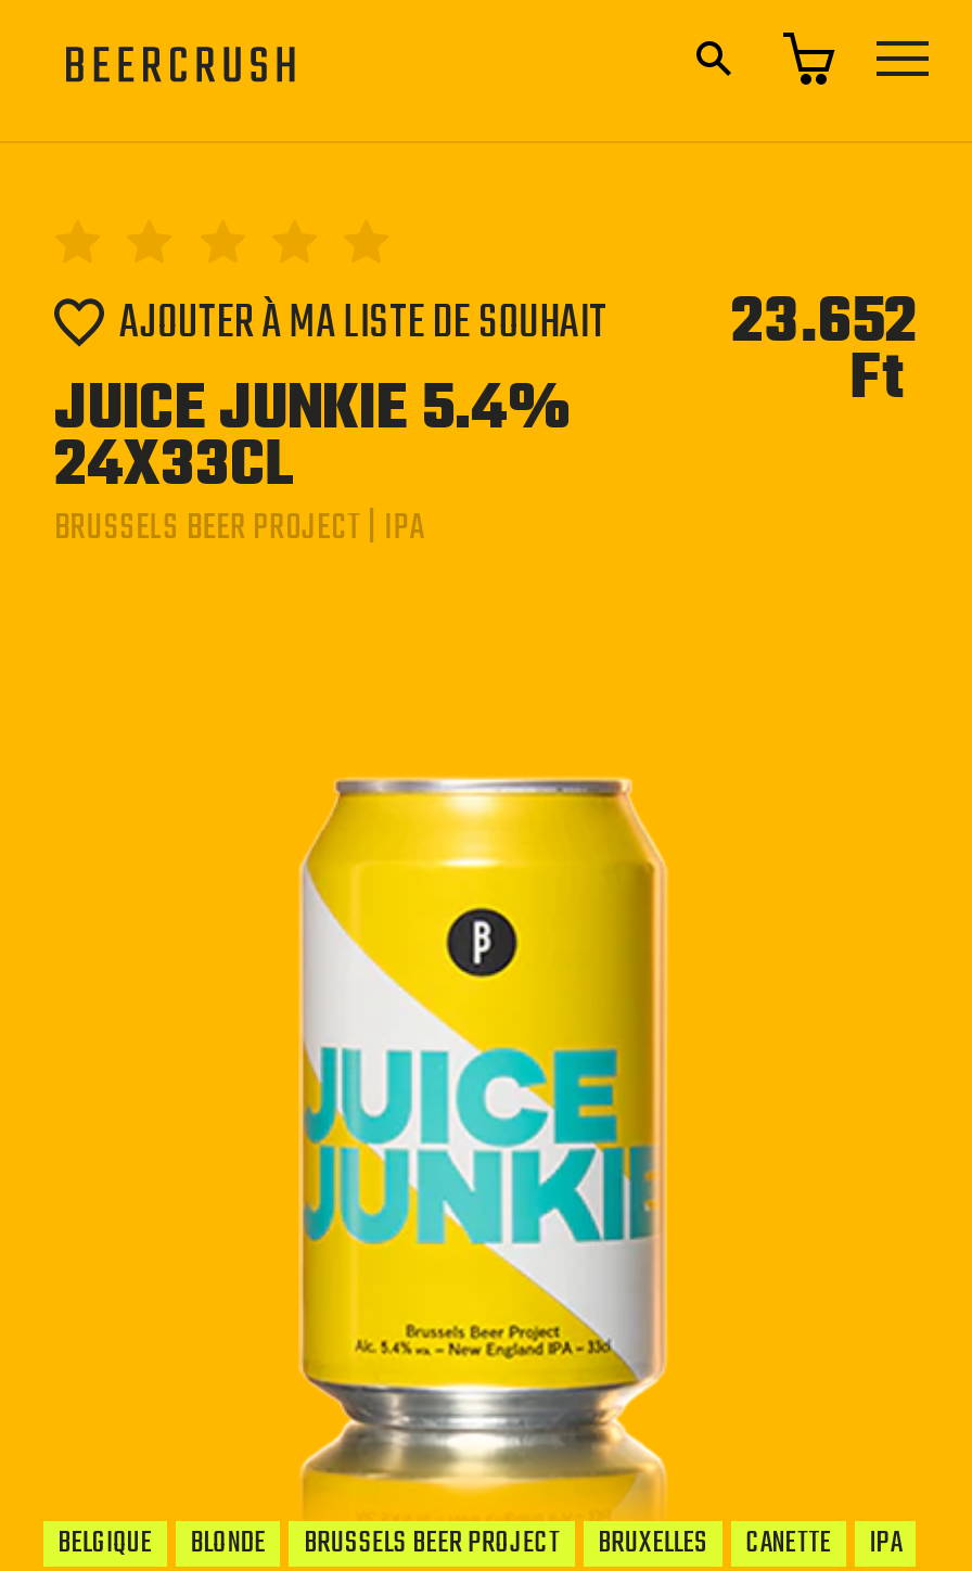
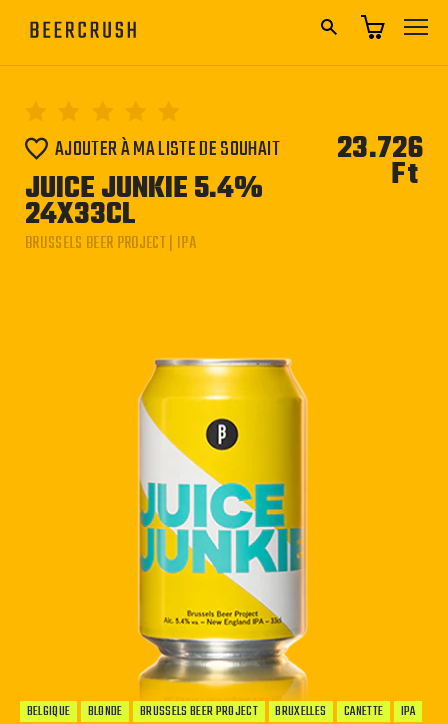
- AJOUTER À MA LISTE DE SOUHAIT 23.652
+ AJOUTER À MA LISTE DE SOUHAIT 23.726
